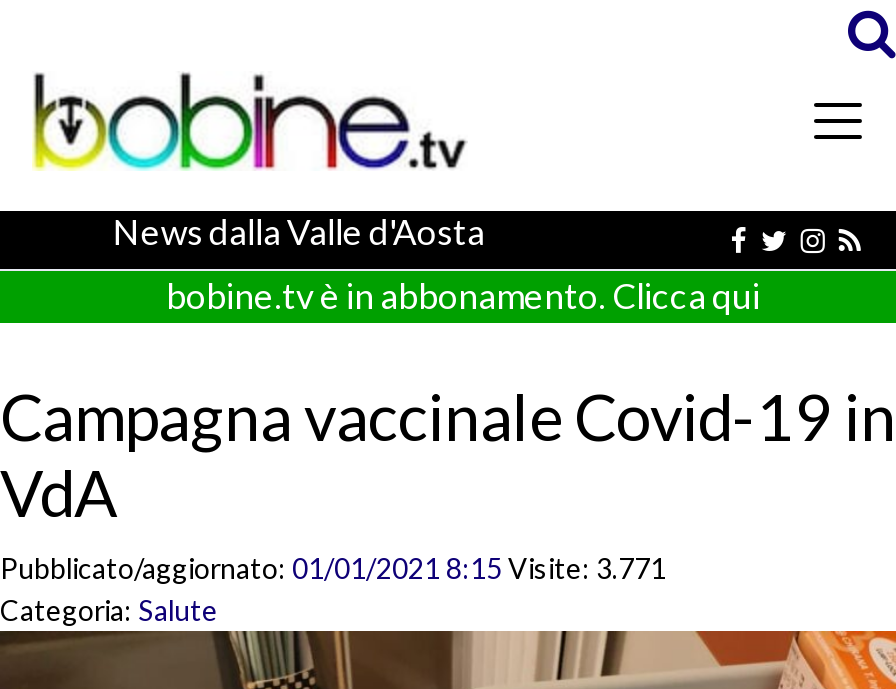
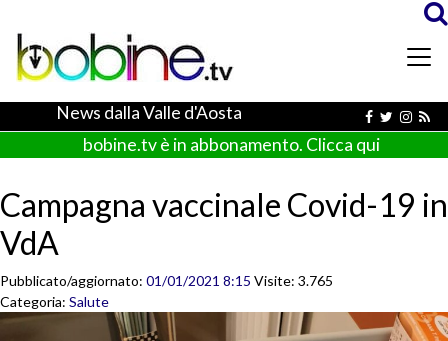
- Pubblicato/aggiornato: 01/01/2021 8:15 Visite: 3.771
+ Pubblicato/aggiornato: 01/01/2021 8:15 Visite: 3.765
